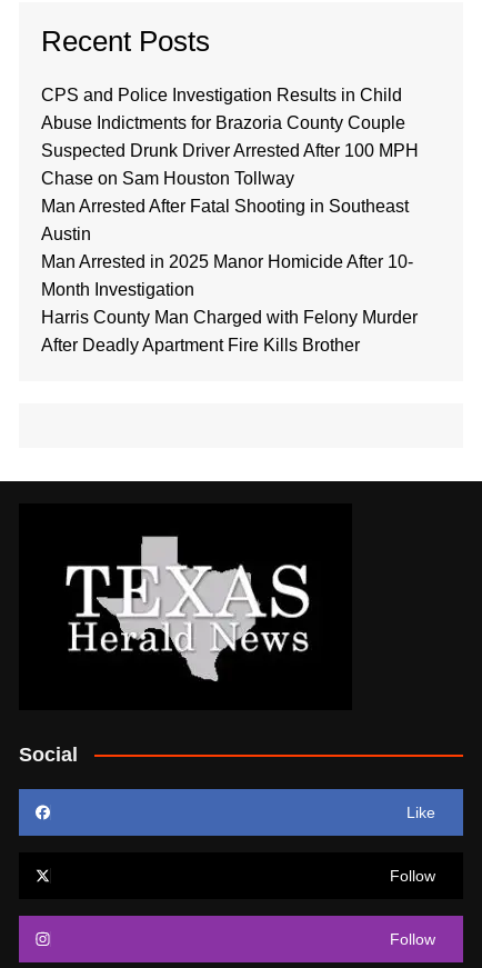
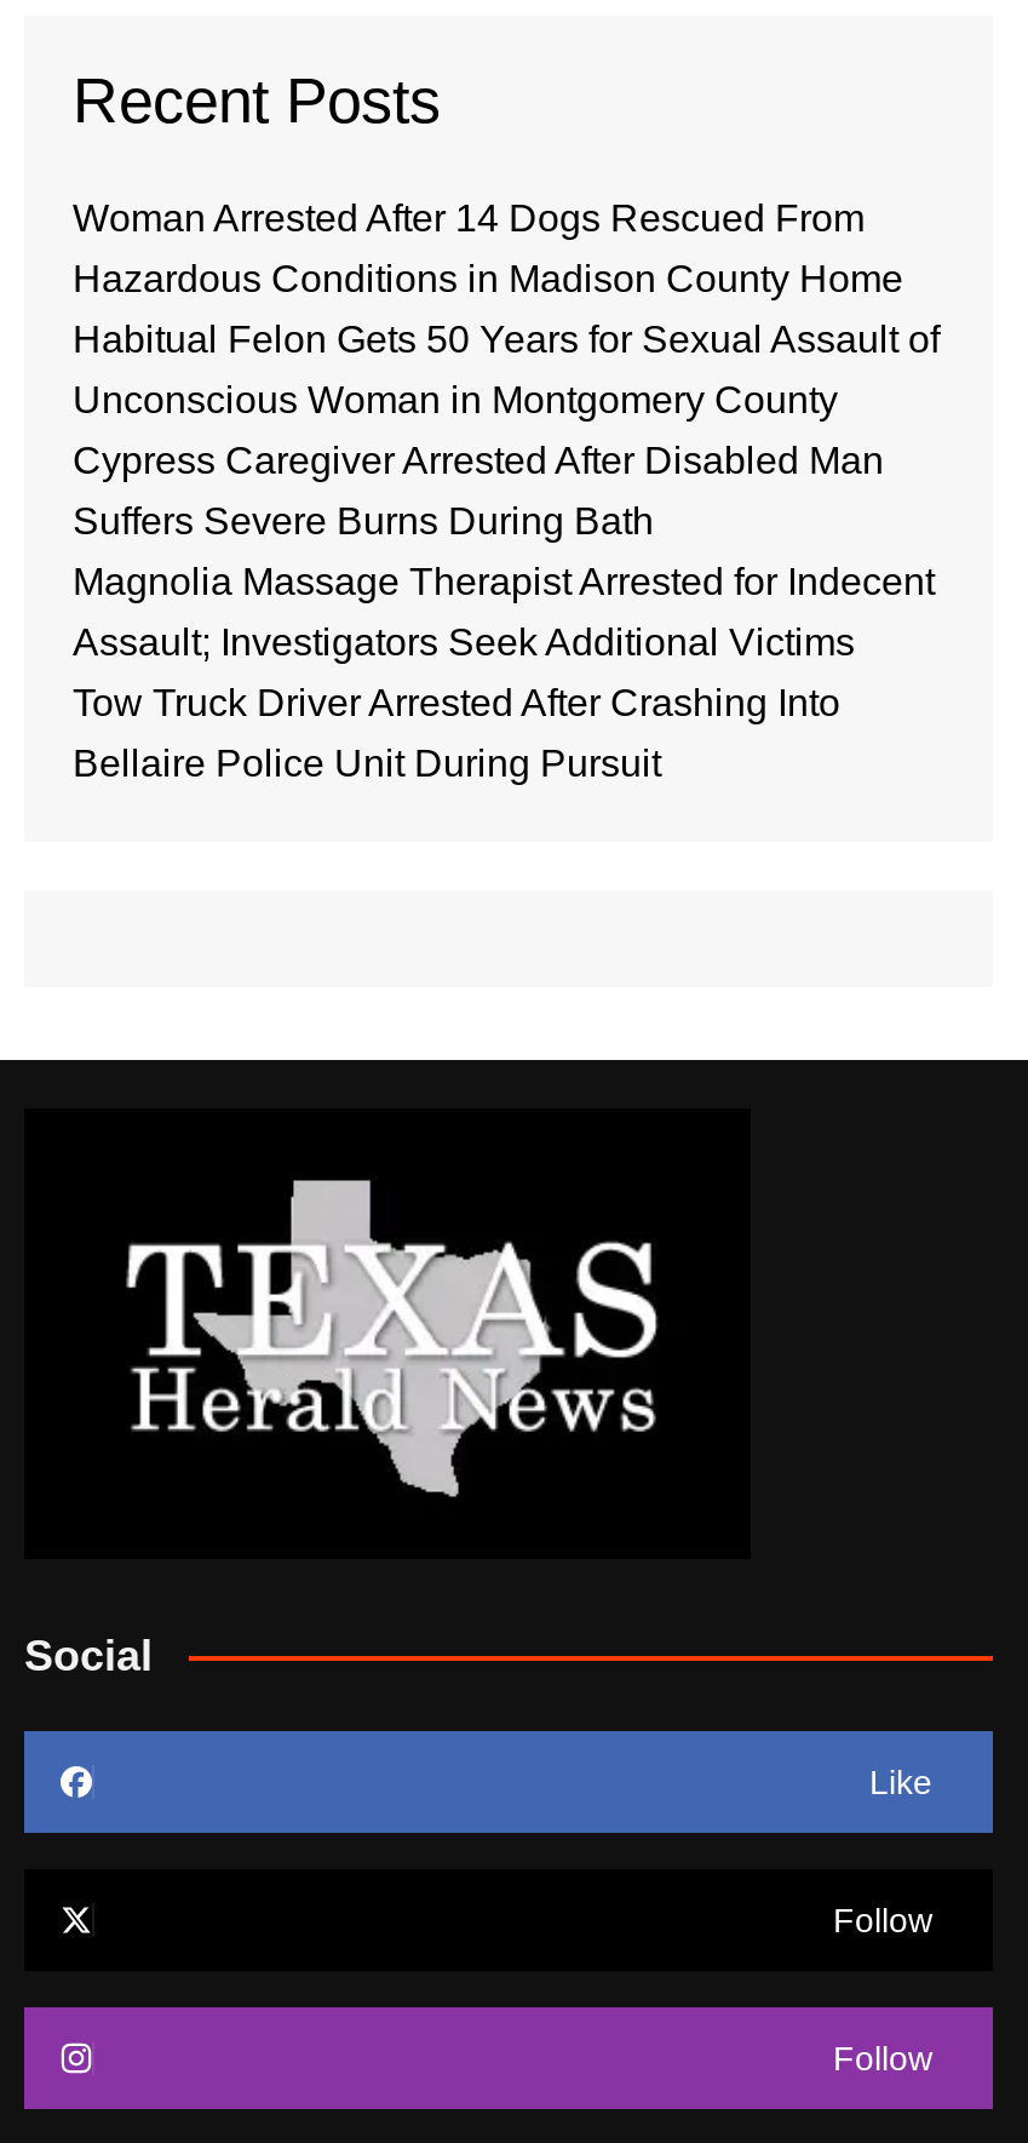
- CPS and Police Investigation Results in Child
+ Woman Arrested After 14 Dogs Rescued From

- Abuse Indictments for Brazoria County Couple
+ Hazardous Conditions in Madison County Home

- Suspected Drunk Driver Arrested After 100 MPH
+ Habitual Felon Gets 50 Years for Sexual Assault of

- Chase on Sam Houston Tollway
+ Unconscious Woman in Montgomery County

- Man Arrested After Fatal Shooting in Southeast
+ Cypress Caregiver Arrested After Disabled Man

- Austin
+ Suffers Severe Burns During Bath

- Man Arrested in 2025 Manor Homicide After 10-
+ Magnolia Massage Therapist Arrested for Indecent

- Month Investigation
+ Assault; Investigators Seek Additional Victims

- Harris County Man Charged with Felony Murder
+ Tow Truck Driver Arrested After Crashing Into

- After Deadly Apartment Fire Kills Brother
+ Bellaire Police Unit During Pursuit
